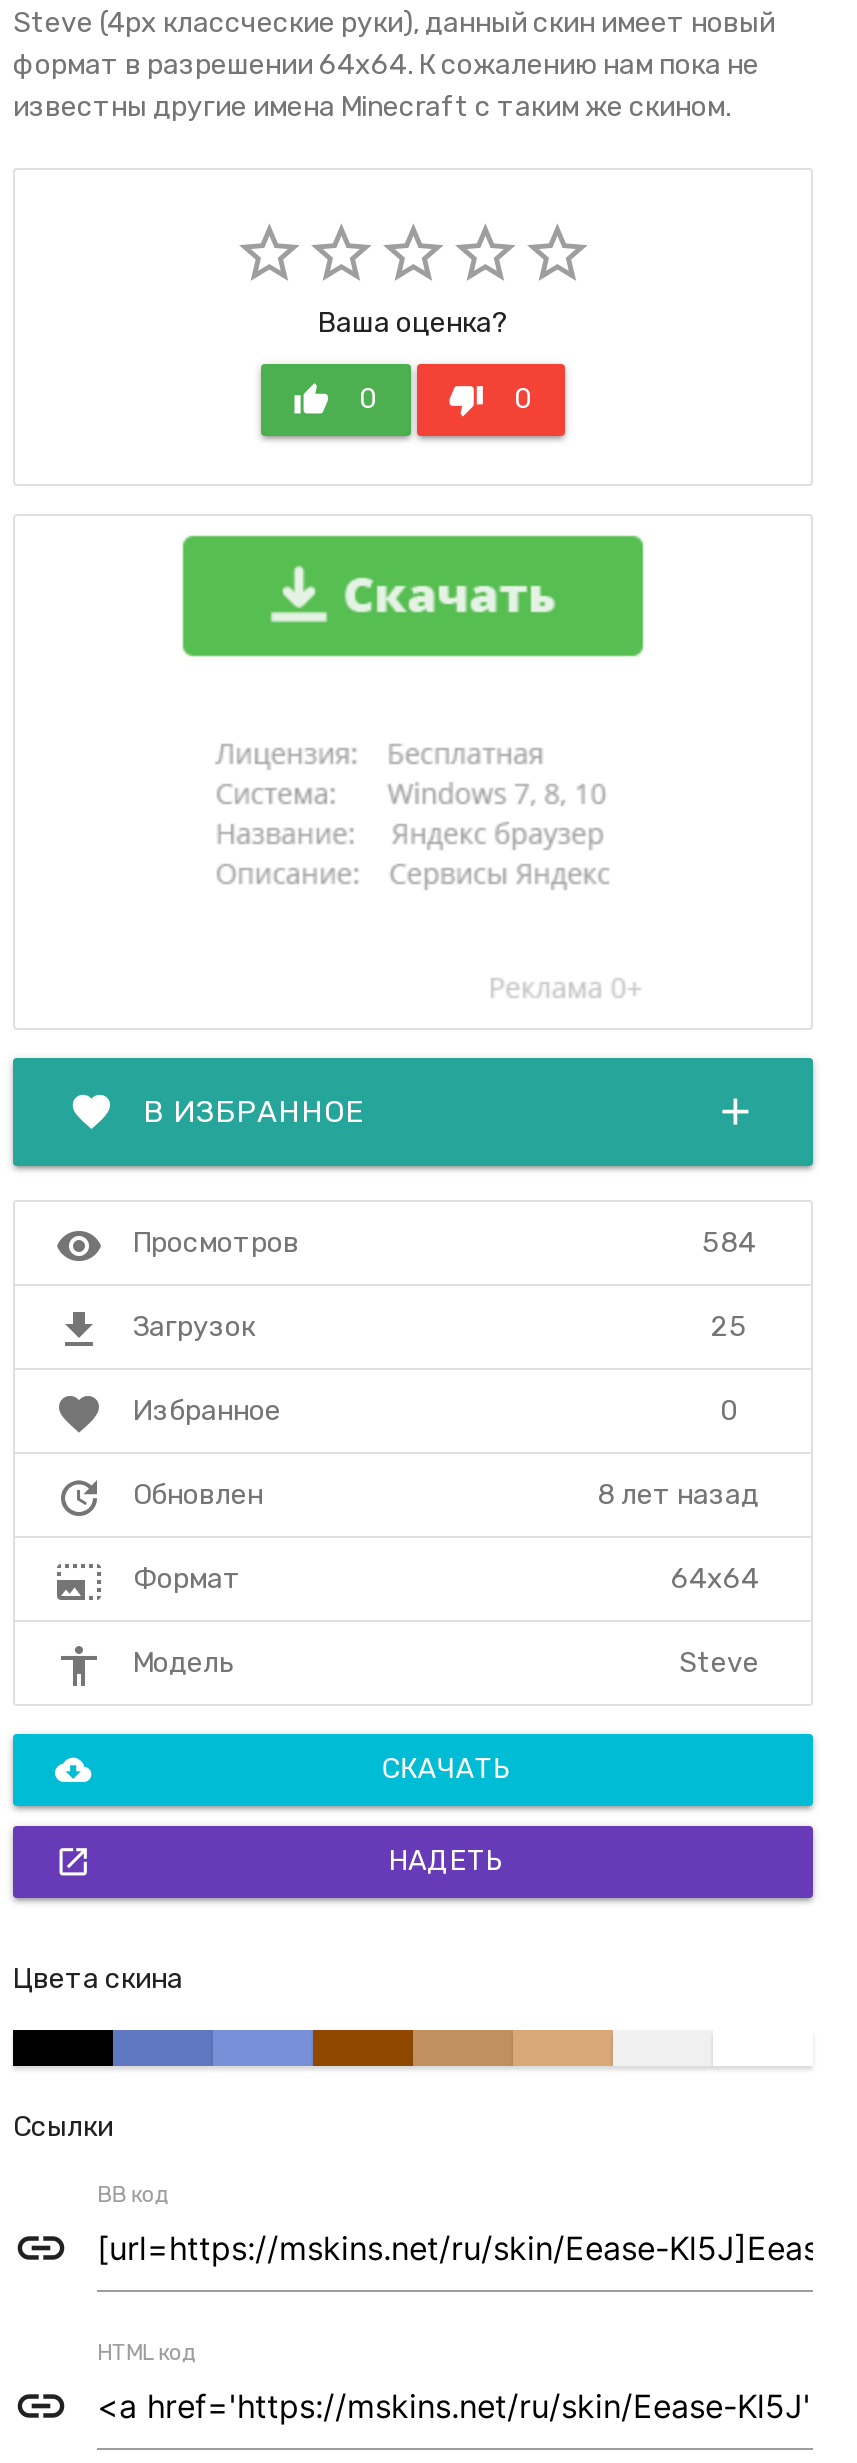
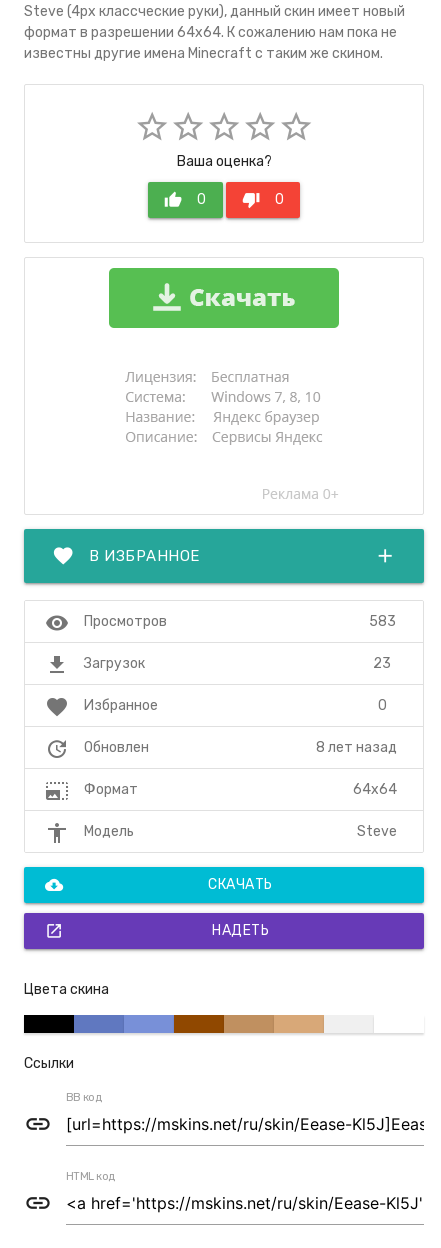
- 584
+ 583

- 25
+ 23
